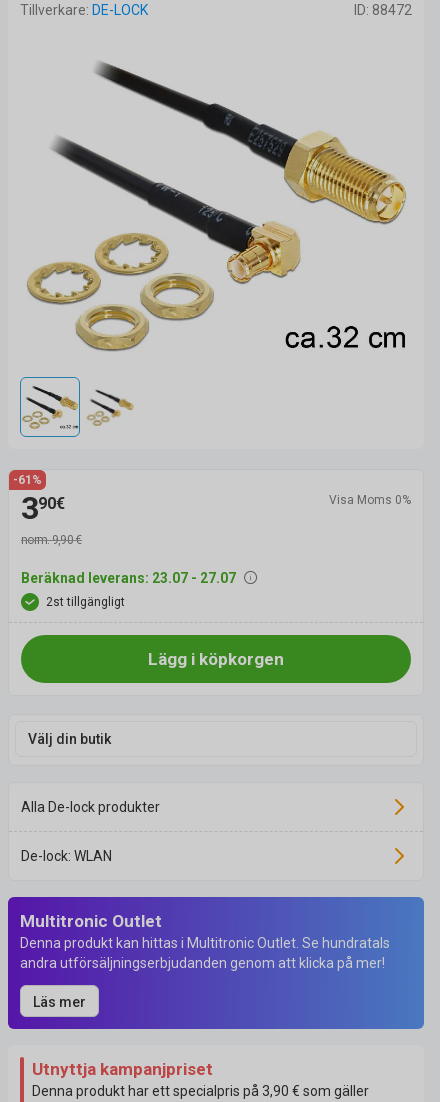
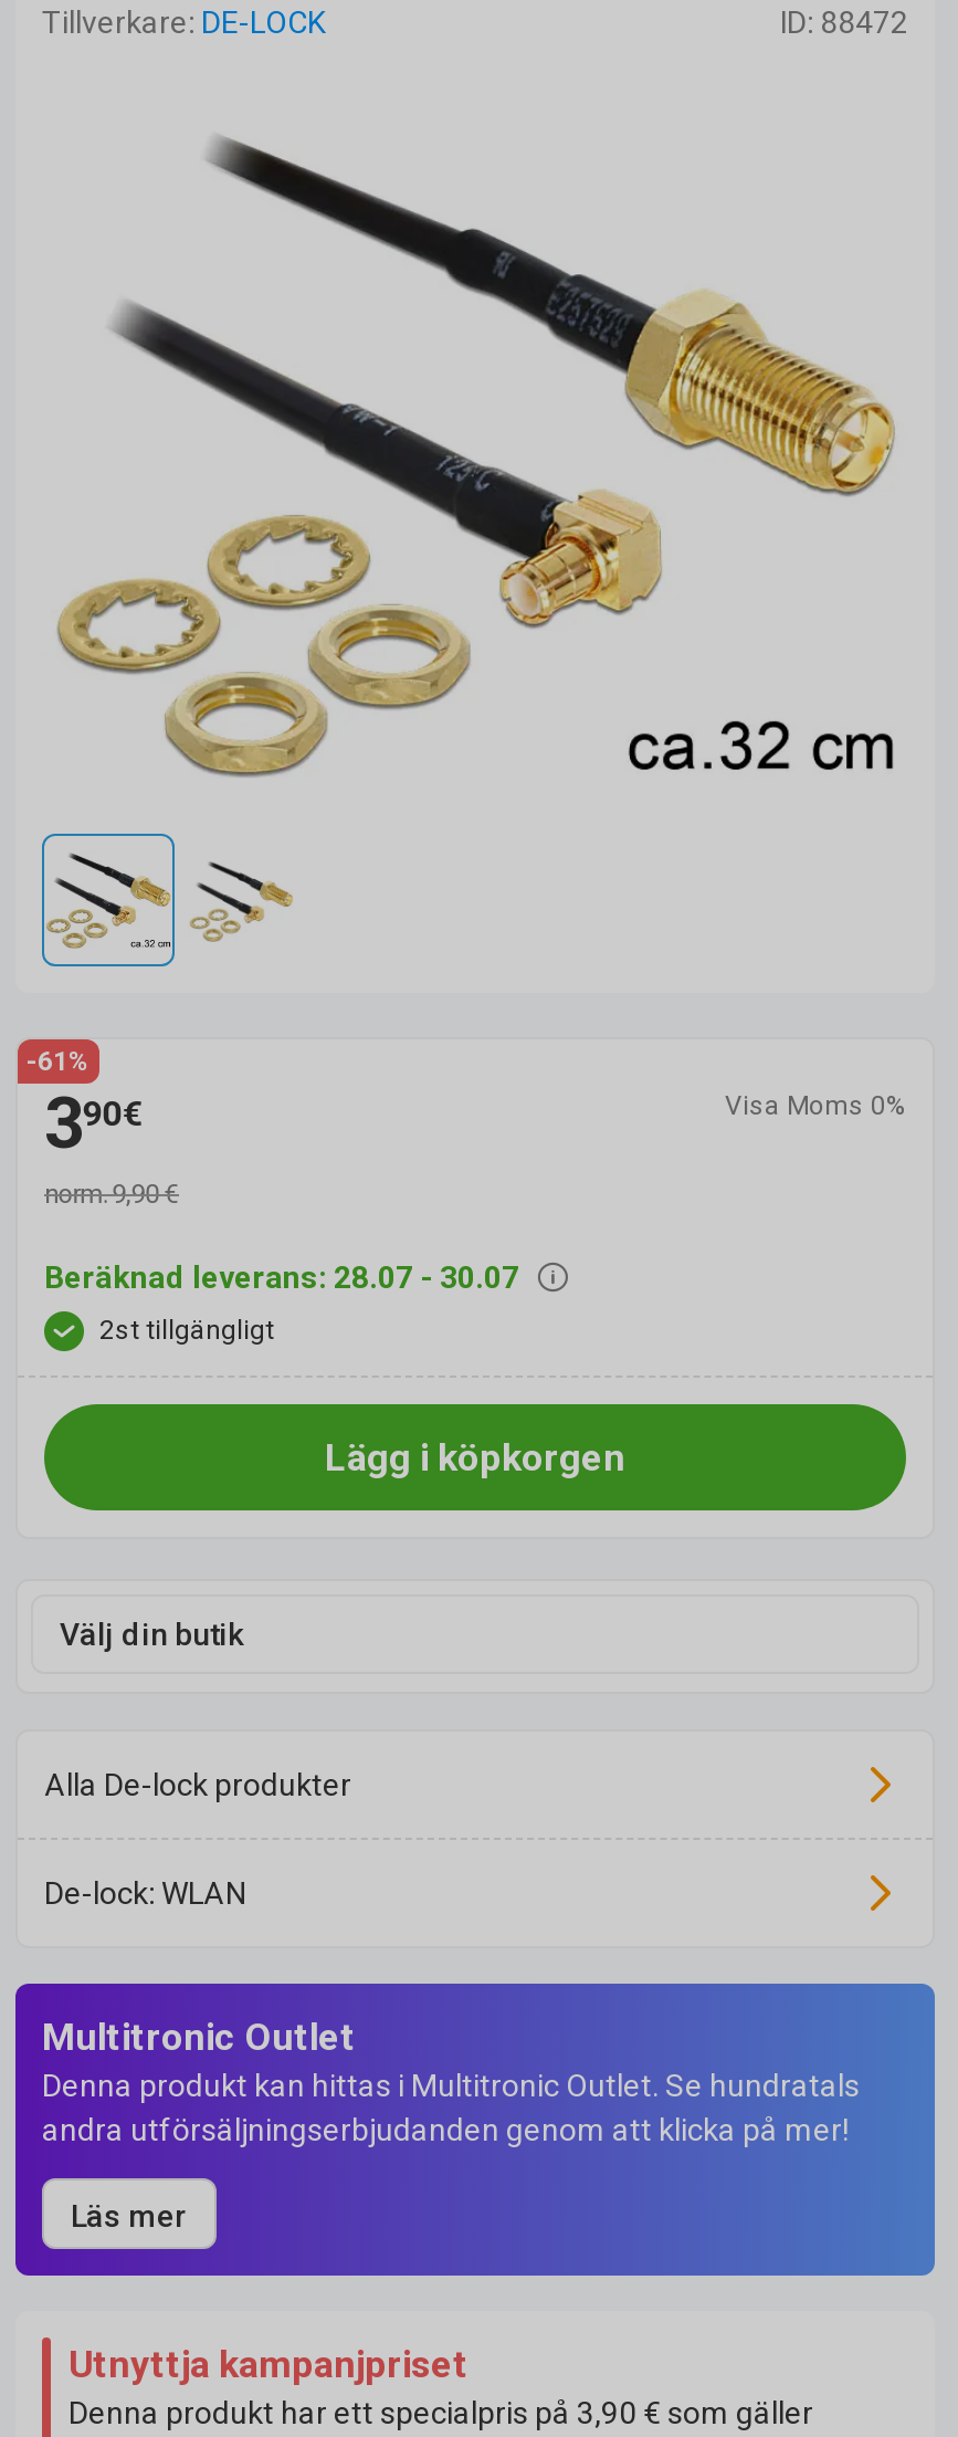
- Beräknad leverans: 23.07 - 27.07
+ Beräknad leverans: 28.07 - 30.07
